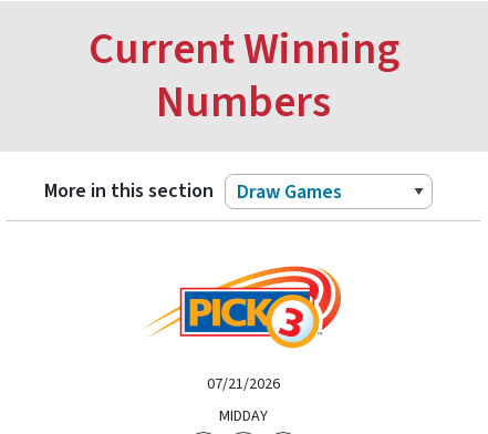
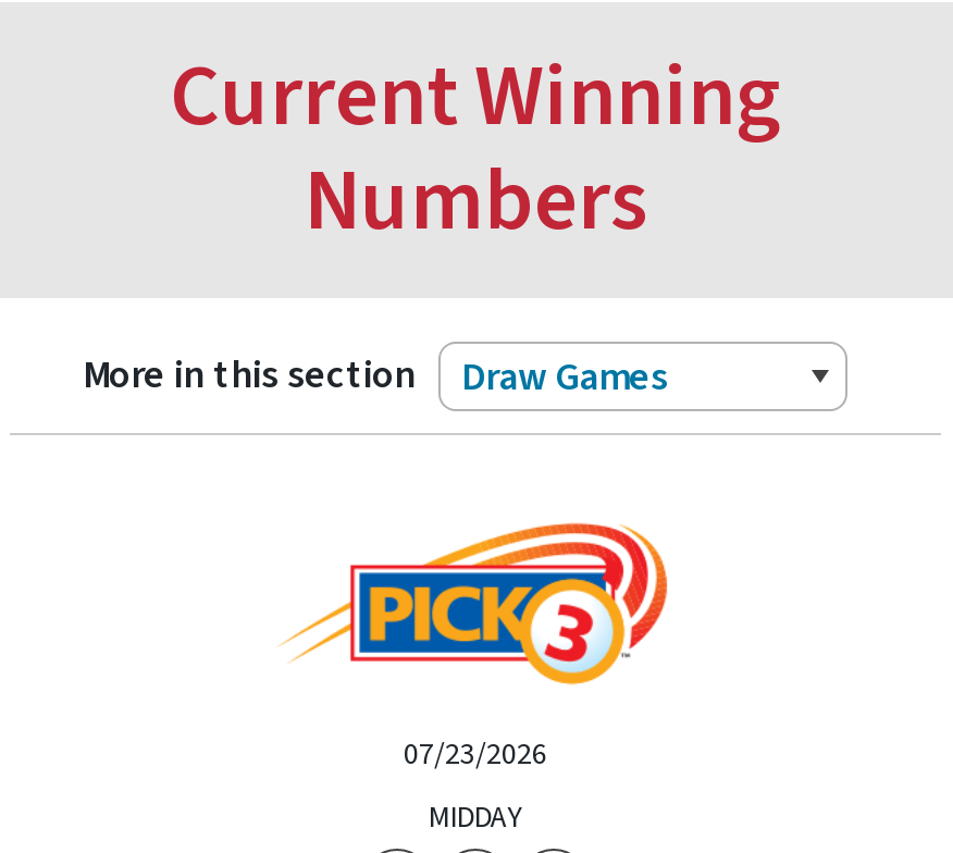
- 07/21/2026
+ 07/23/2026
